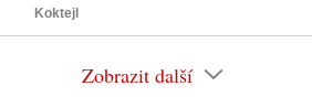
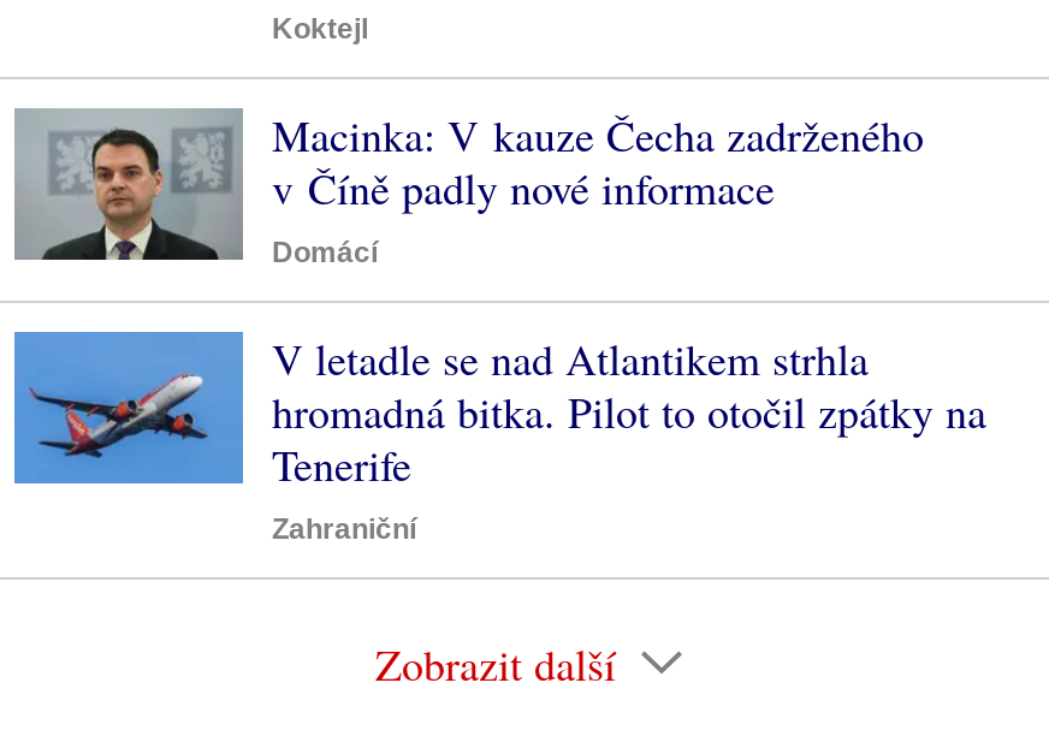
+ [image]
+ Macinka: V kauze Čecha zadrženého
+ v Číně padly nové informace
+ Domácí
+ V letadle se nad Atlantikem strhla
+ hromadná bitka. Pilot to otočil zpátky na
+ Tenerife
+ Zahraniční

+ [image]
